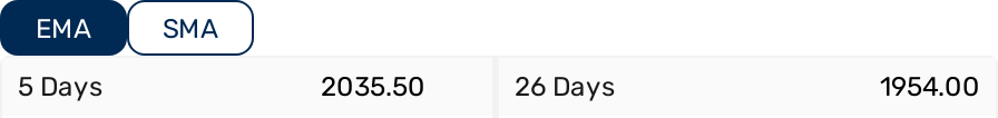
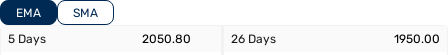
- 2035.50
+ 2050.80

- 1954.00
+ 1950.00
